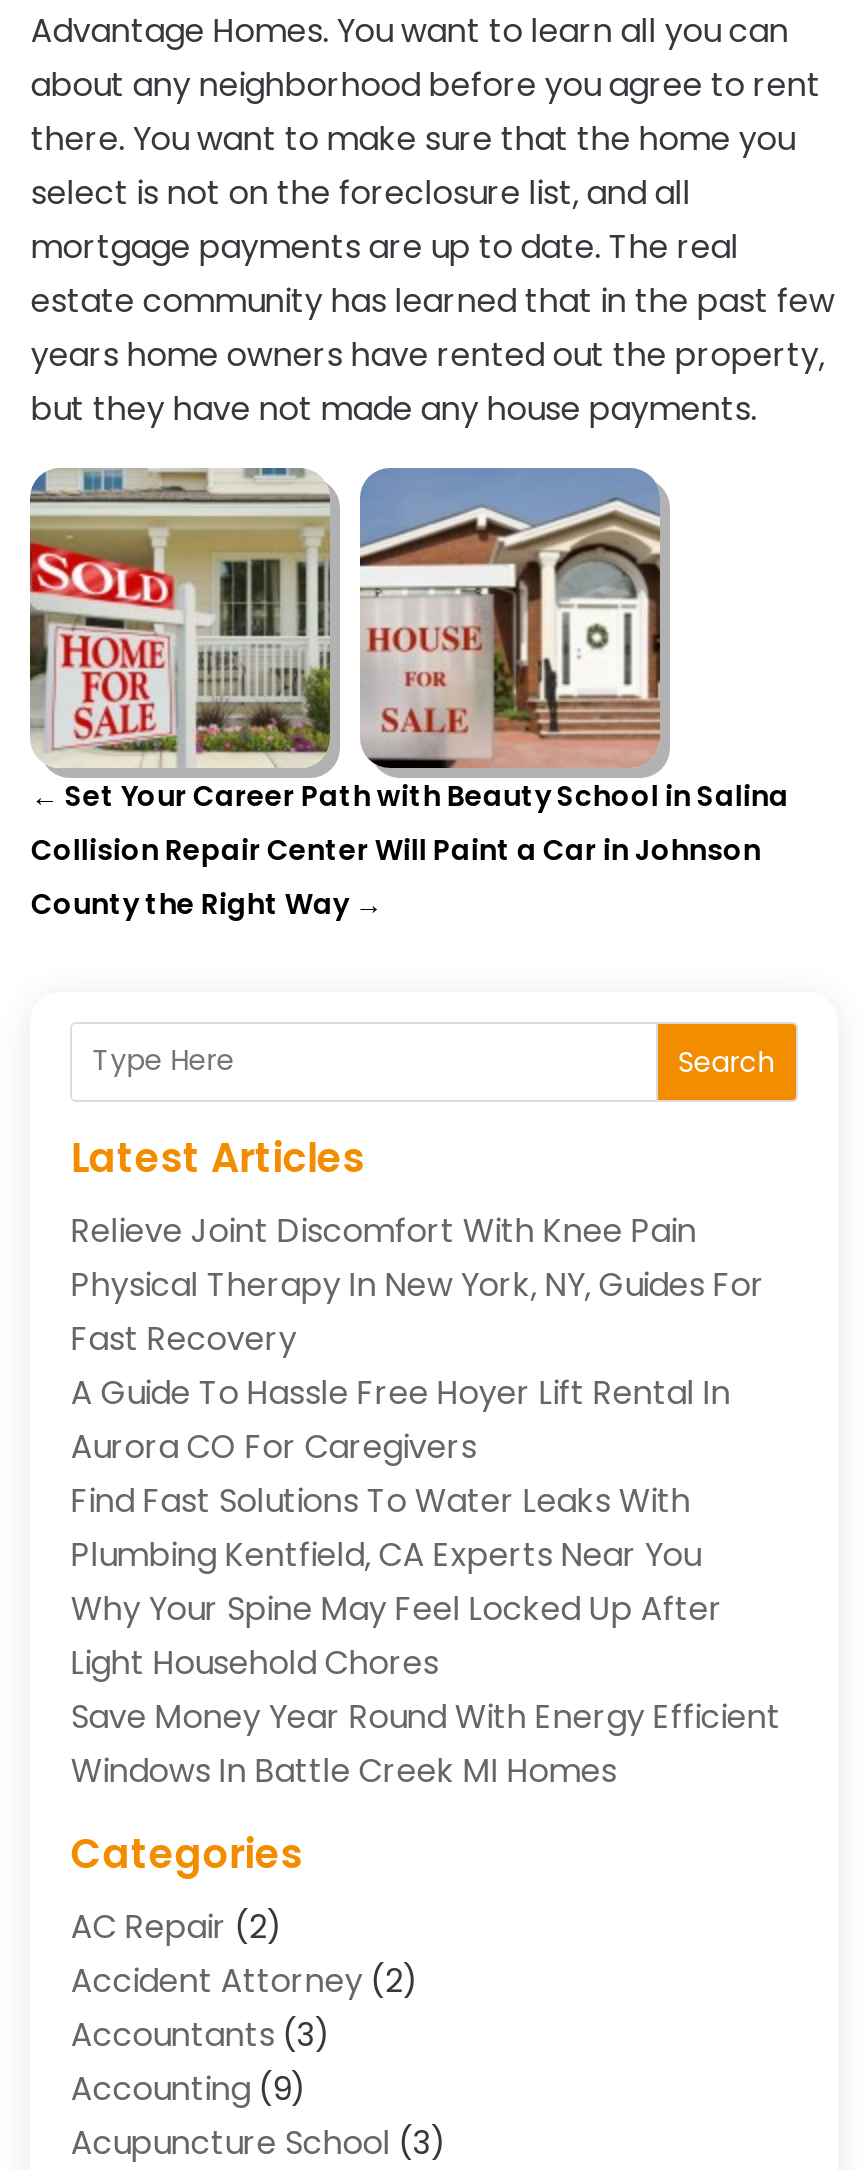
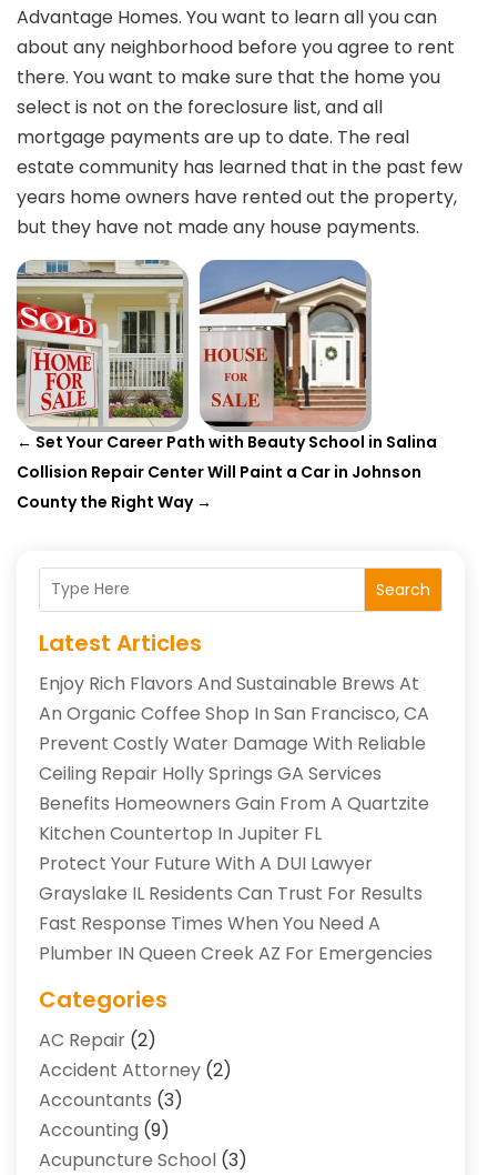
- Relieve Joint Discomfort With Knee Pain
- Physical Therapy In New York, NY, Guides For
- Fast Recovery
- A Guide To Hassle Free Hoyer Lift Rental In
- Aurora CO For Caregivers
- Find Fast Solutions To Water Leaks With
- Plumbing Kentfield, CA Experts Near You
- Why Your Spine May Feel Locked Up After
- Light Household Chores
- Save Money Year Round With Energy Efficient
- Windows In Battle Creek MI Homes
+ Enjoy Rich Flavors And Sustainable Brews At
+ An Organic Coffee Shop In San Francisco, CA
+ Prevent Costly Water Damage With Reliable
+ Ceiling Repair Holly Springs GA Services
+ Benefits Homeowners Gain From A Quartzite
+ Kitchen Countertop In Jupiter FL
+ Protect Your Future With A DUI Lawyer
+ Grayslake IL Residents Can Trust For Results
+ Fast Response Times When You Need A
+ Plumber IN Queen Creek AZ For Emergencies
